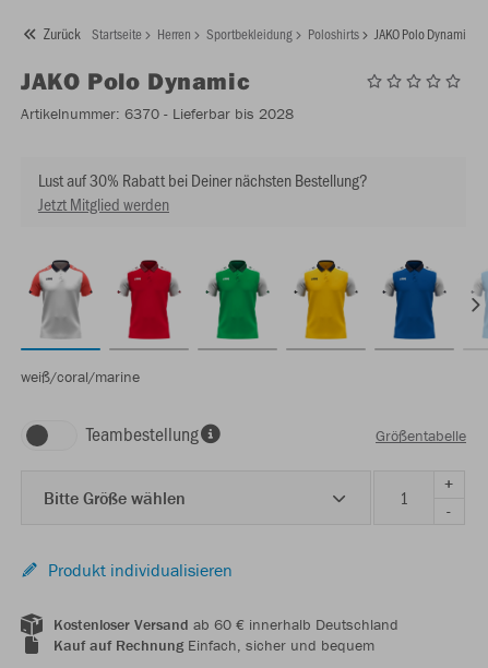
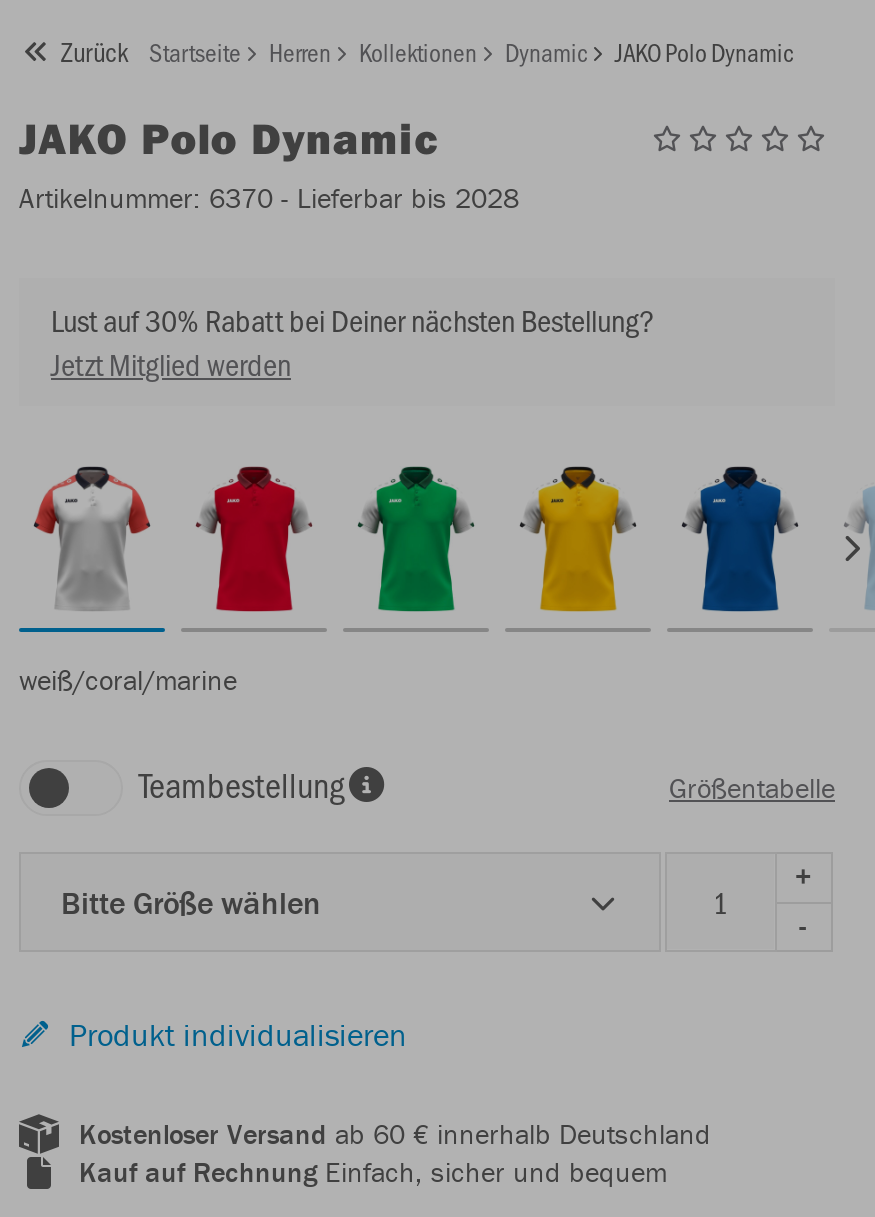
- Sportbekleidung
- Poloshirts
+ Kollektionen
+ Dynamic
